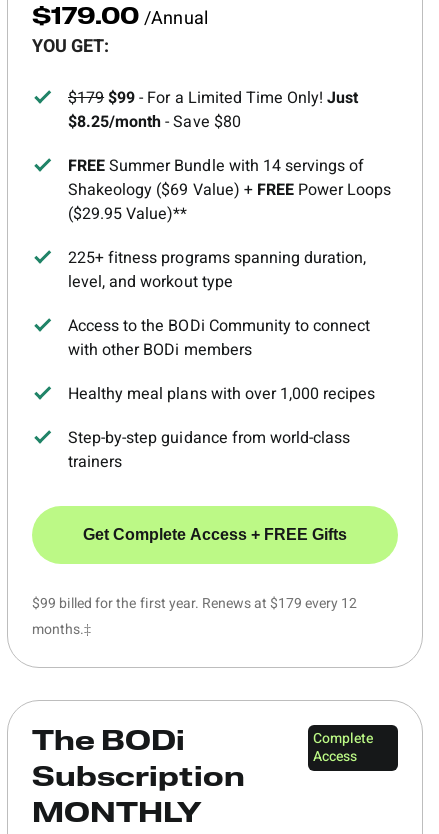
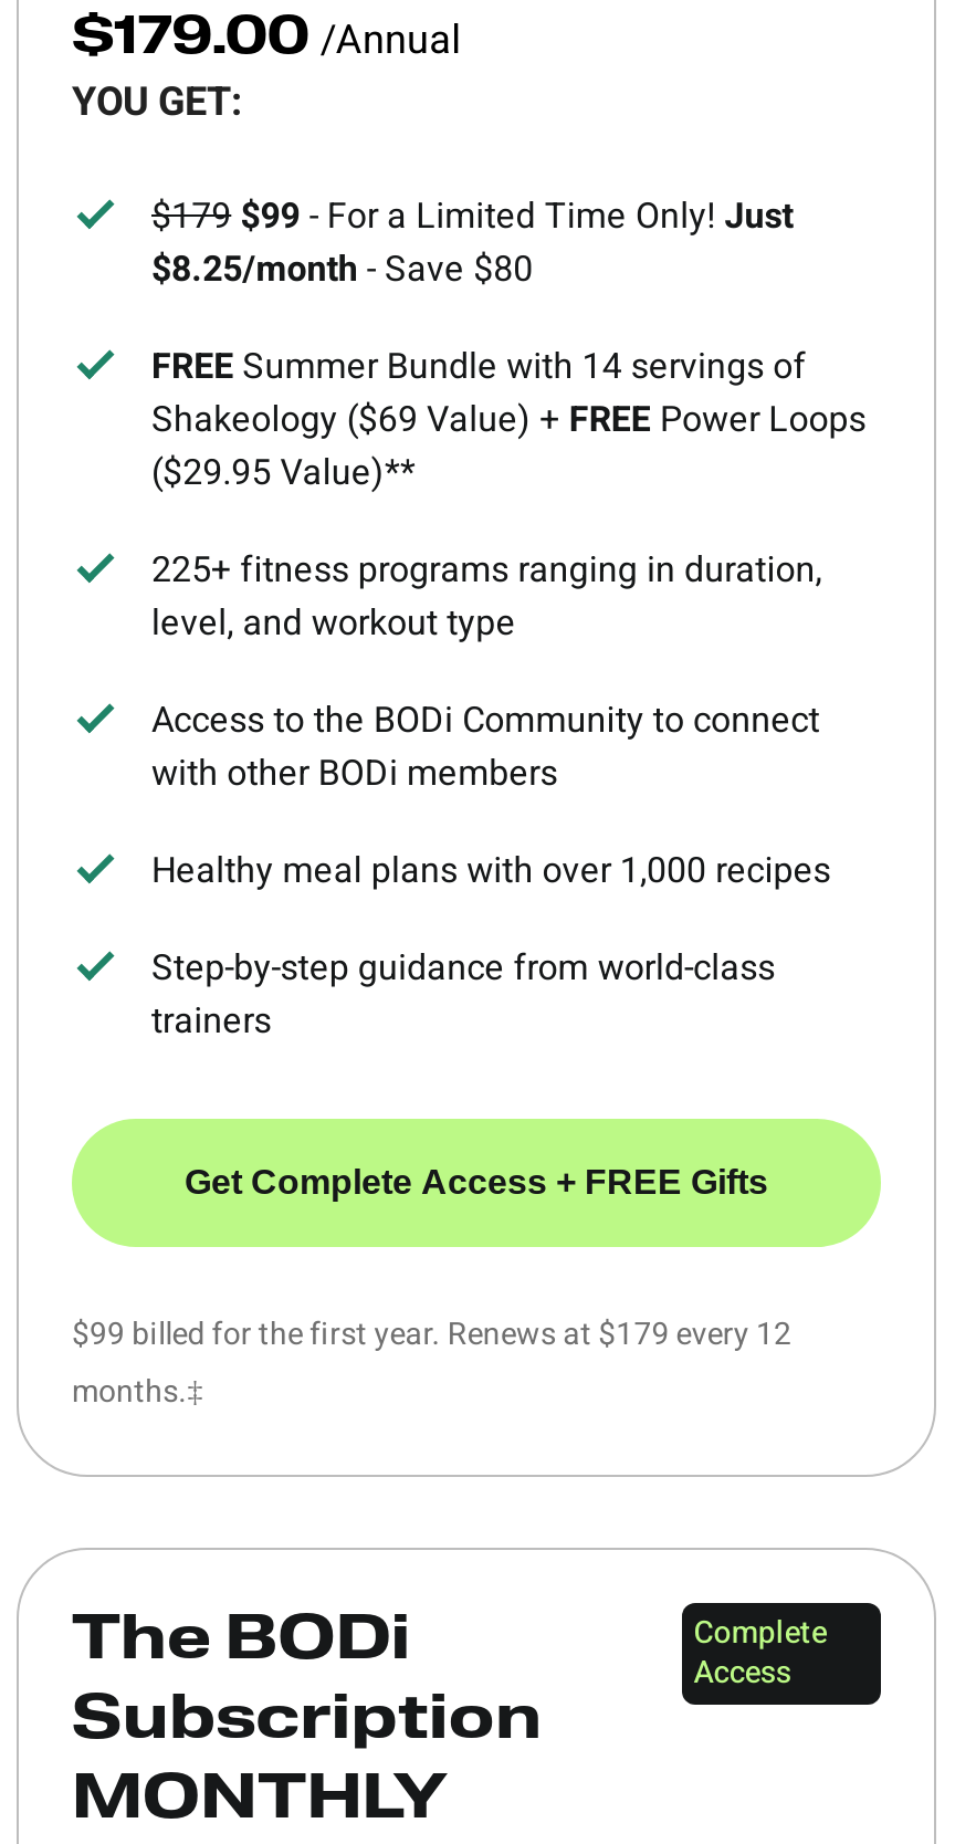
- 225+ fitness programs spanning duration,
+ 225+ fitness programs ranging in duration,
